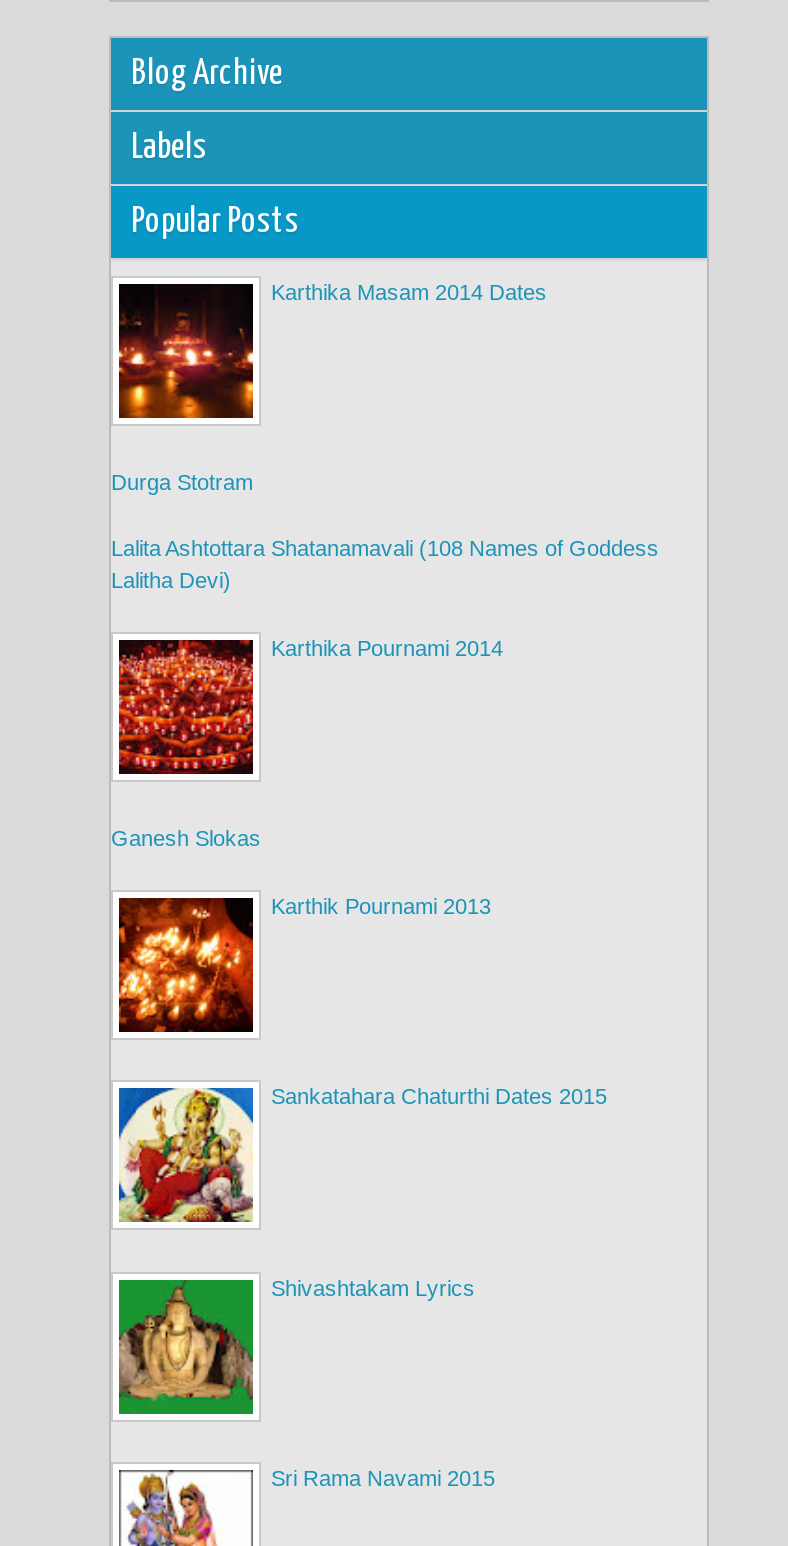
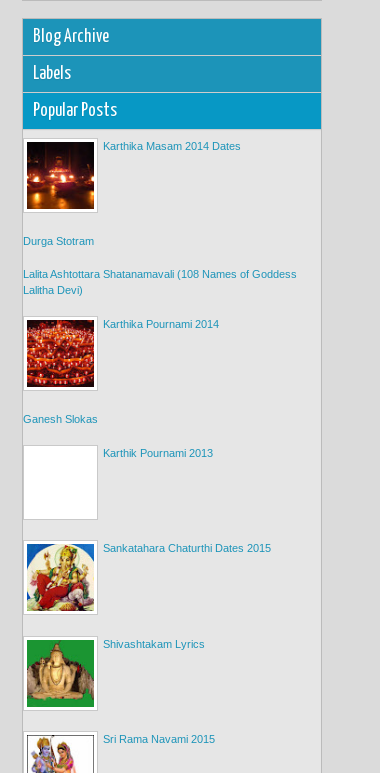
- [image]
